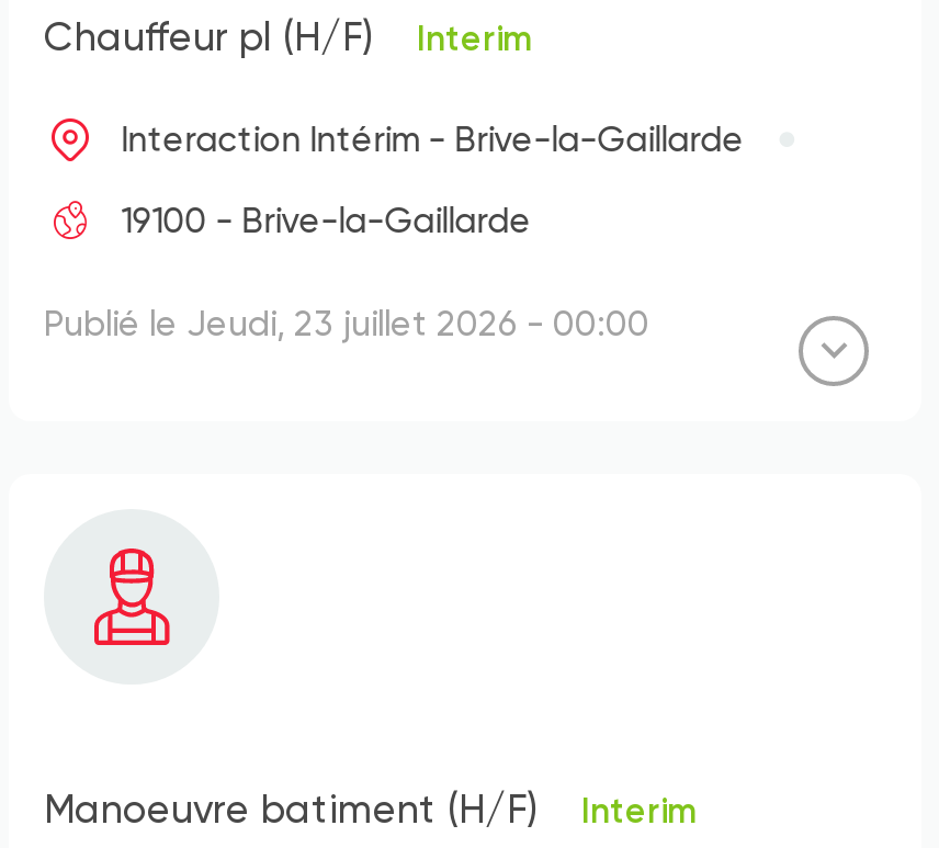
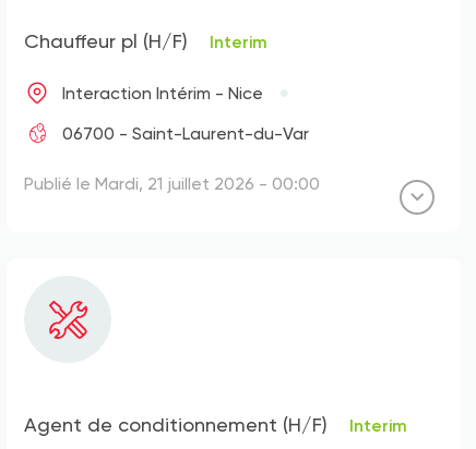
- Interaction Intérim - Brive-la-Gaillarde
+ Interaction Intérim - Nice

- 19100 - Brive-la-Gaillarde
+ 06700 - Saint-Laurent-du-Var

- Publié le Jeudi, 23 juillet 2026 - 00:00
+ Publié le Mardi, 21 juillet 2026 - 00:00

- [image]
+ [image]

- Manoeuvre batiment (H/F)
+ Agent de conditionnement (H/F)
